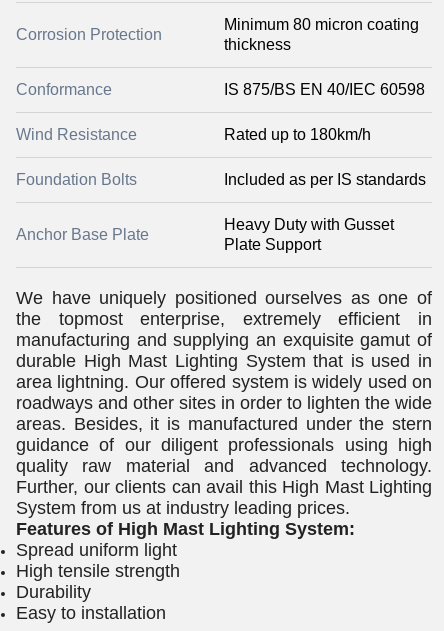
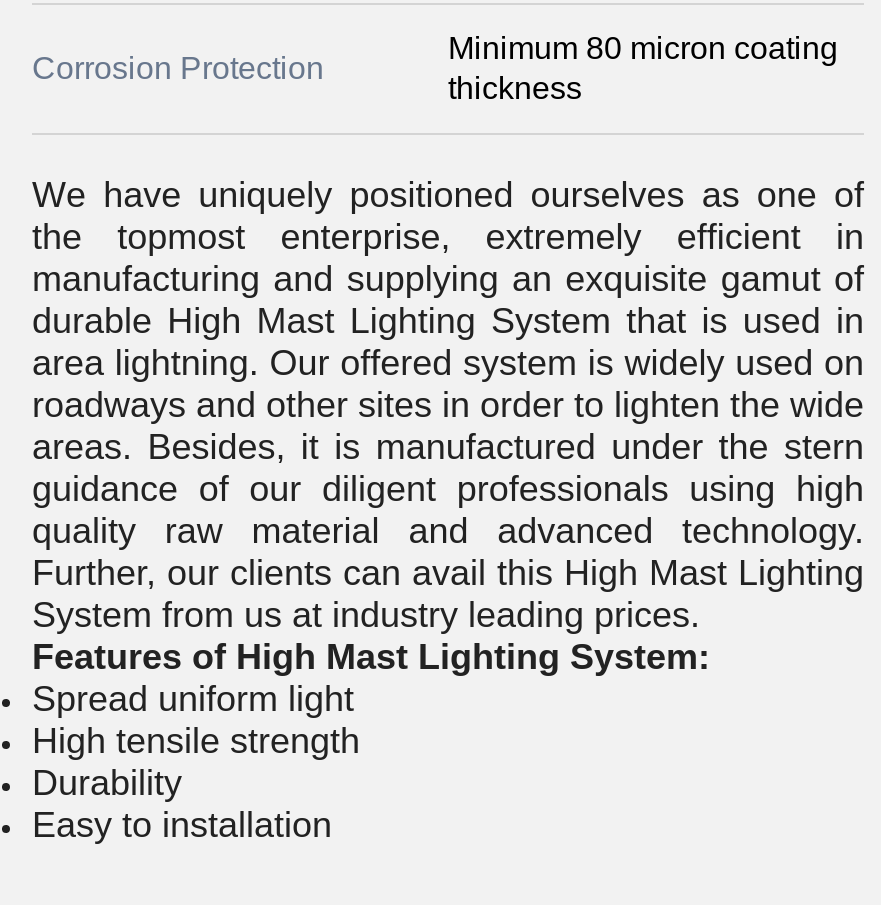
- Conformance
- IS 875/BS EN 40/IEC 60598
- Wind Resistance
- Rated up to 180km/h
- Foundation Bolts
- Included as per IS standards
- Anchor Base Plate

- Heavy Duty with Gusset
- Plate Support
